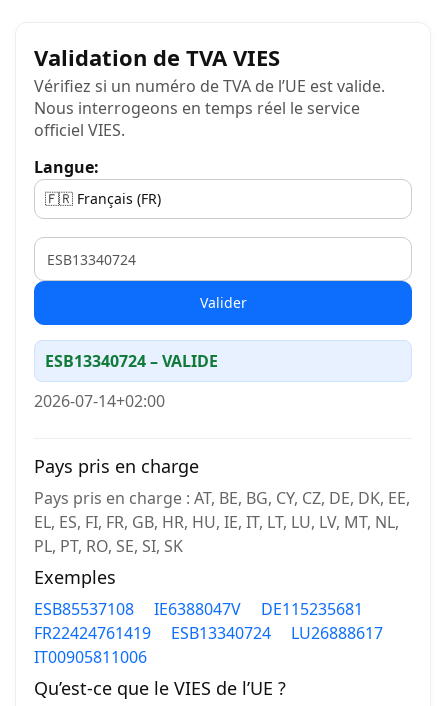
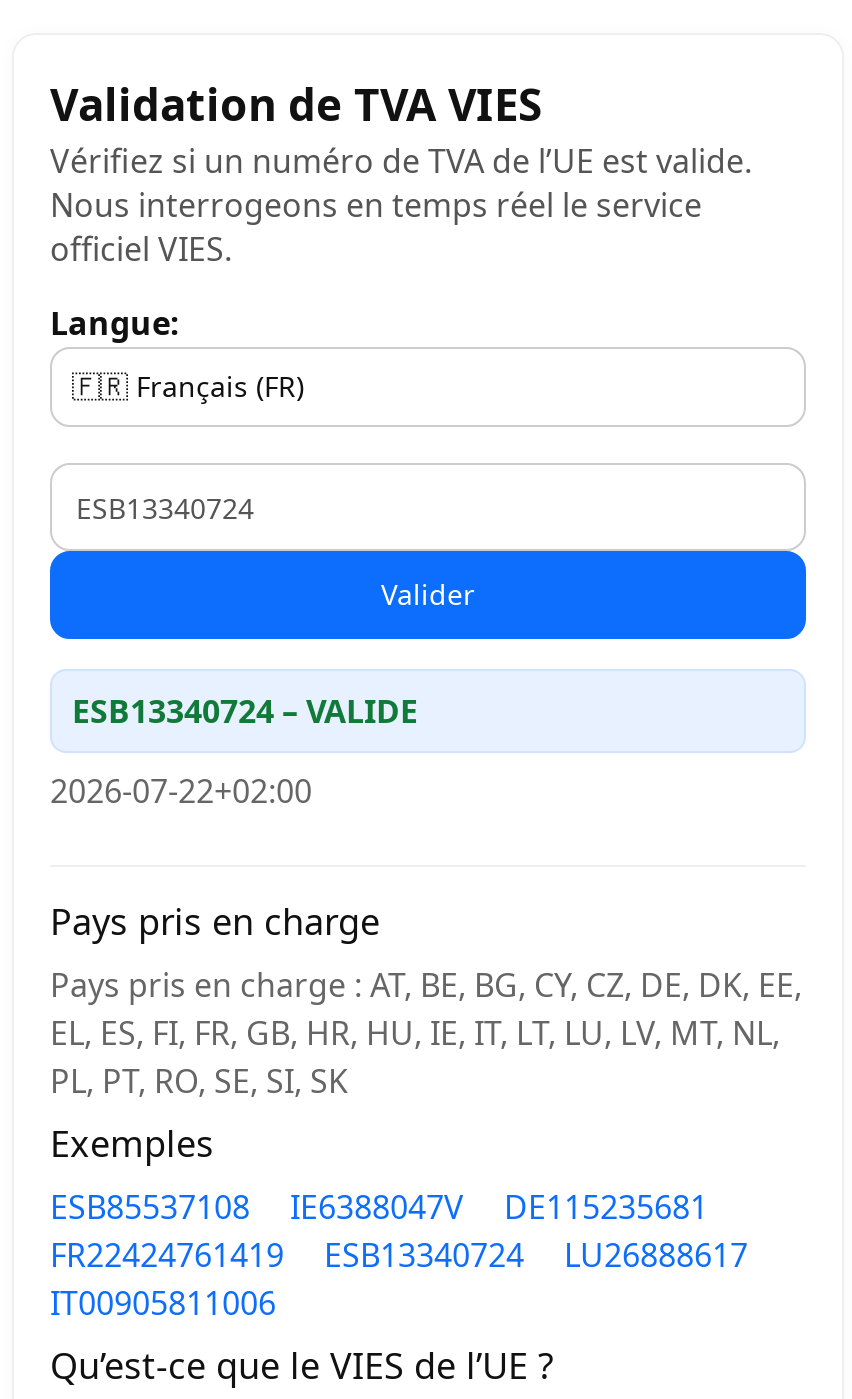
- 2026-07-14+02:00
+ 2026-07-22+02:00
